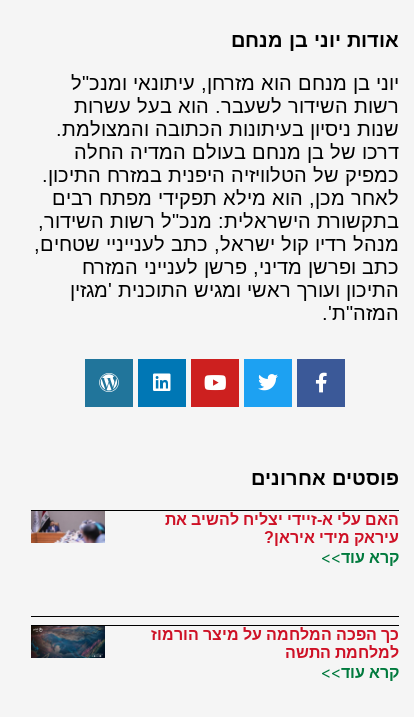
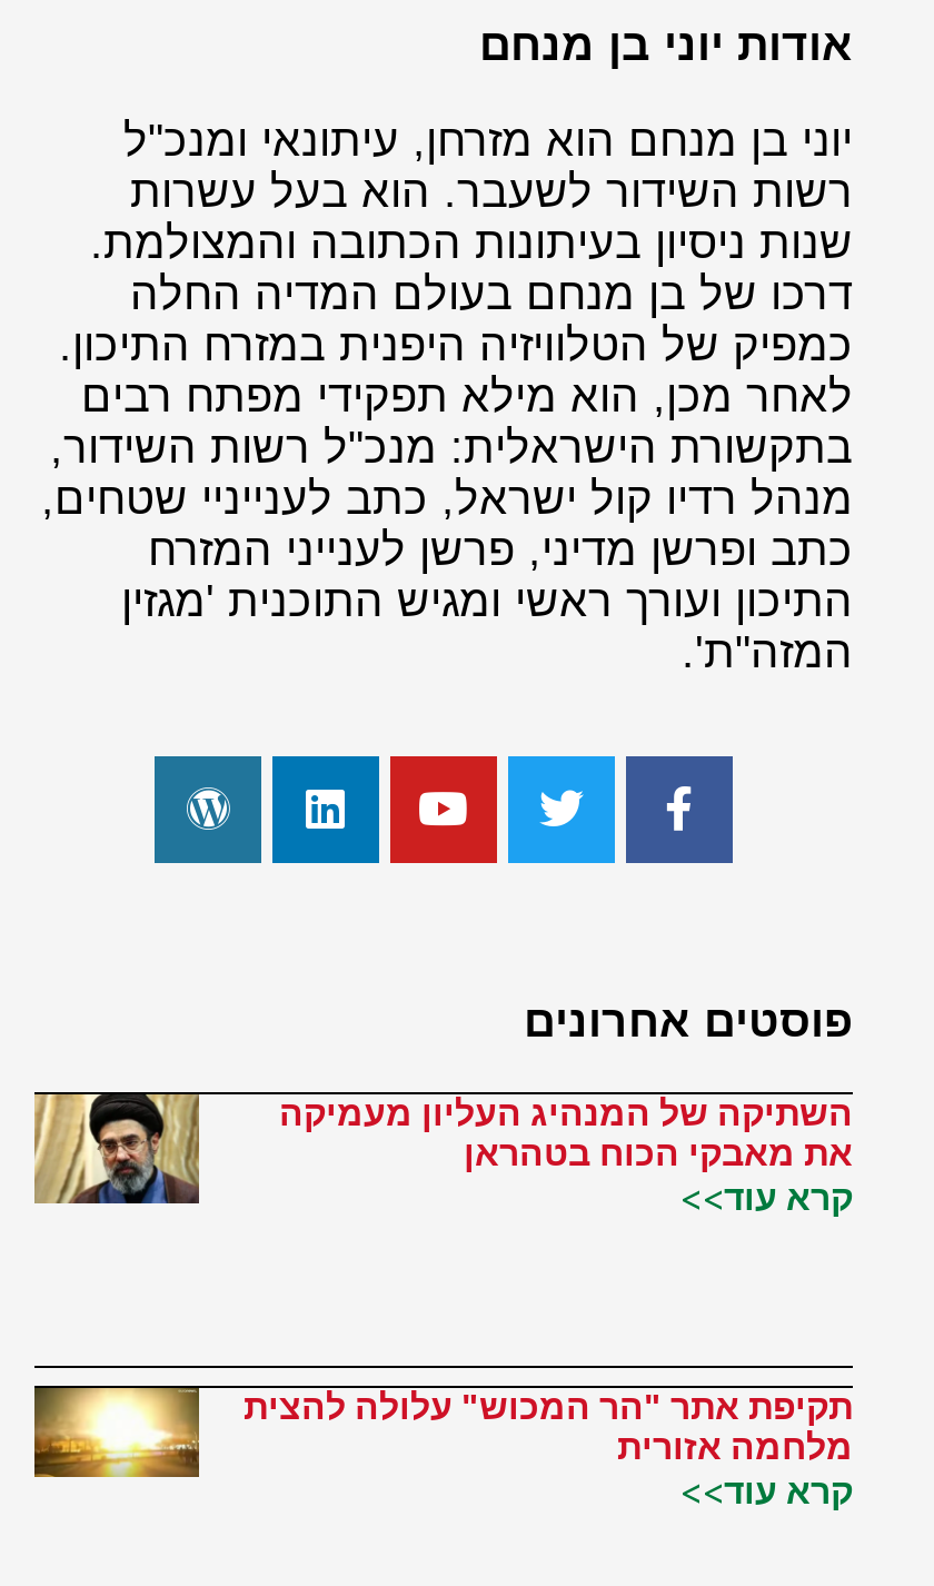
- [image]
+ [image]

- האם עלי א-זיידי יצליח להשיב את
- עיראק מידי איראן?
+ השתיקה של המנהיג העליון מעמיקה
+ את מאבקי הכוח בטהראן

- [image]
+ [image]

- כך הפכה המלחמה על מיצר הורמוז
- למלחמת התשה
+ תקיפת אתר "הר המכוש" עלולה להצית
+ מלחמה אזורית
